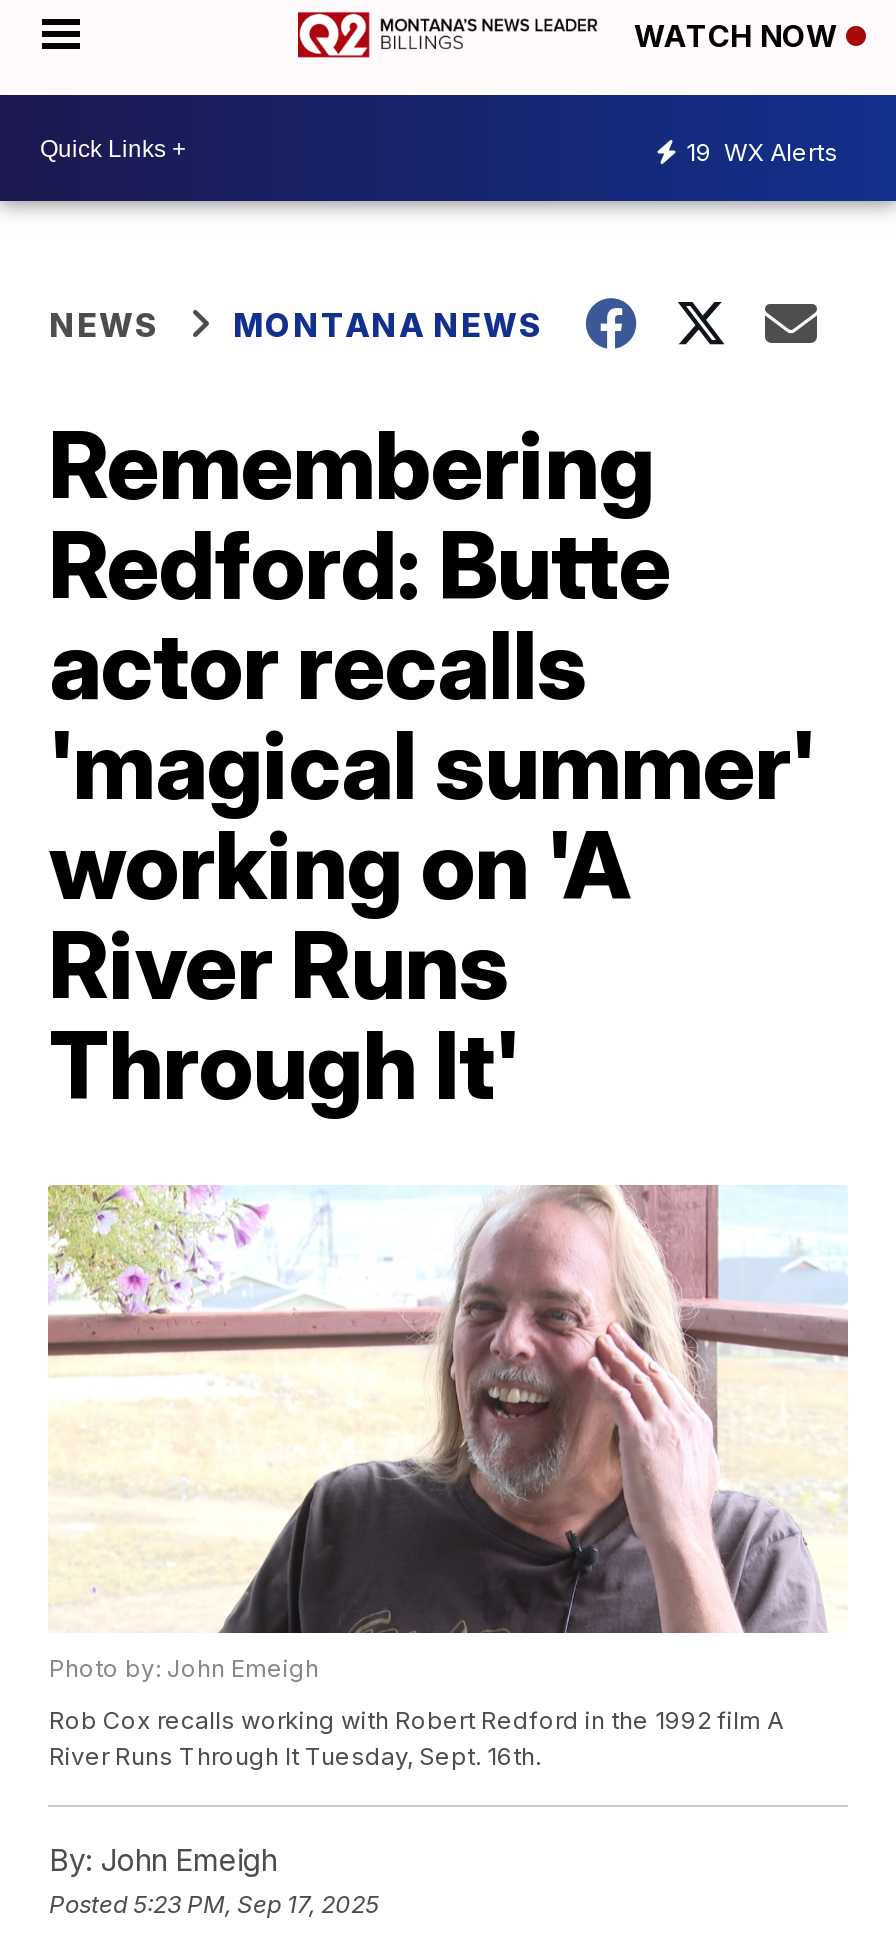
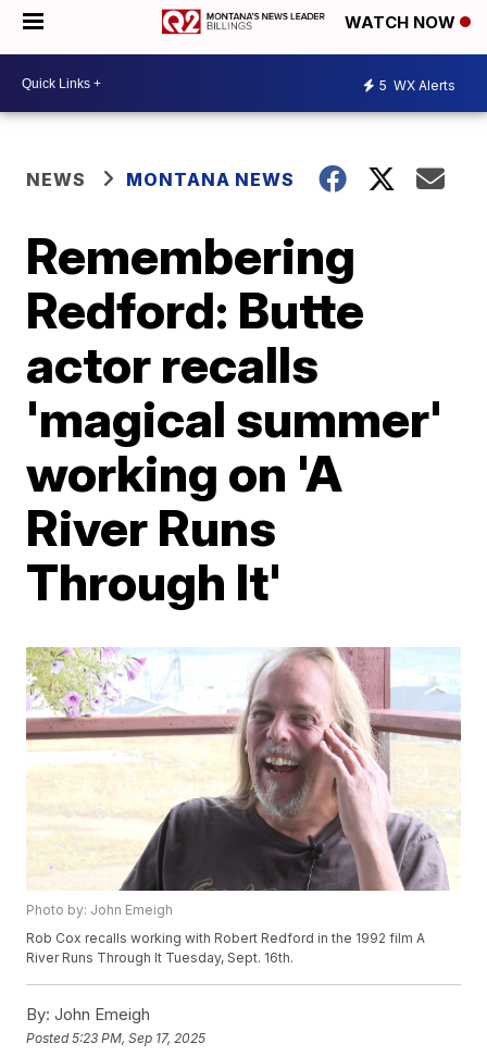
- 19 WX Alerts
+ 5 WX Alerts
